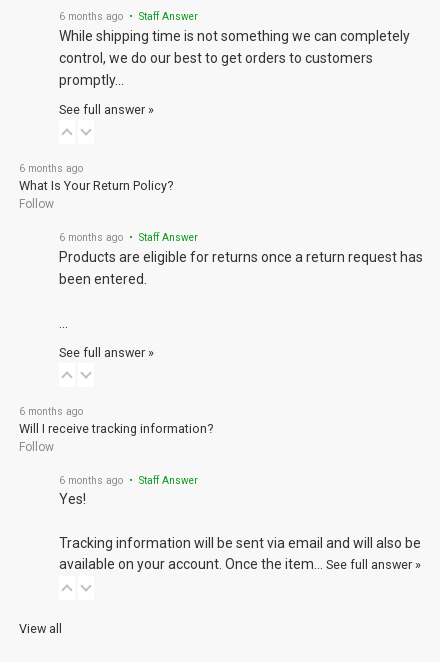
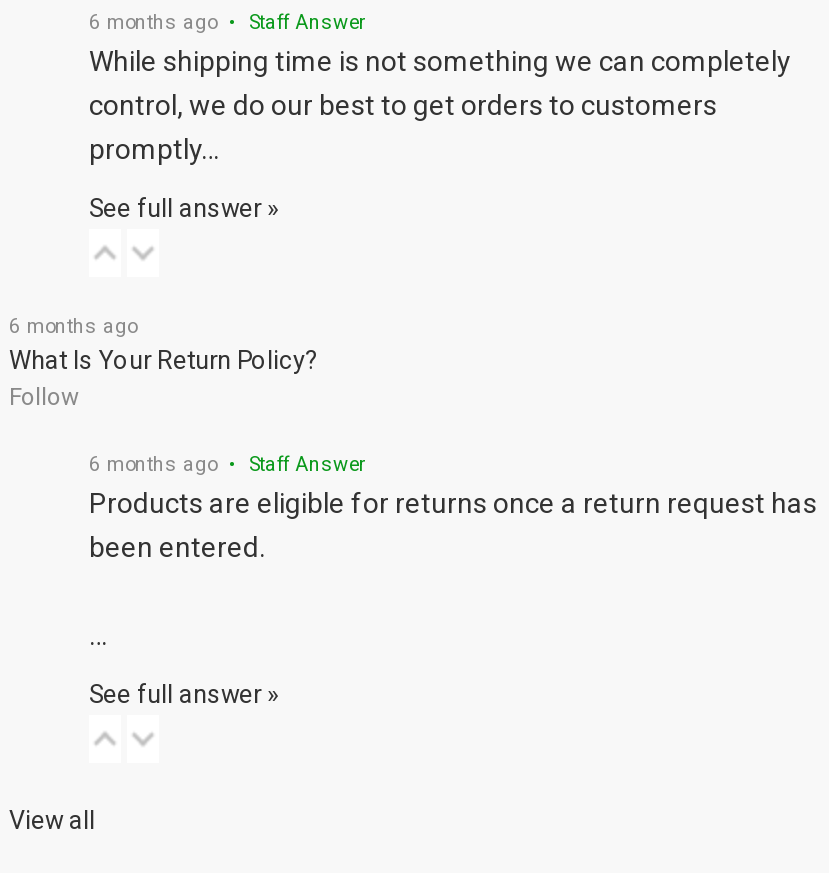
- 6 months ago
- Will I receive tracking information?
- Follow
- 6 months ago • Staff Answer
- Yes!
- Tracking information will be sent via email and will also be
- available on your account. Once the item… See full answer »
